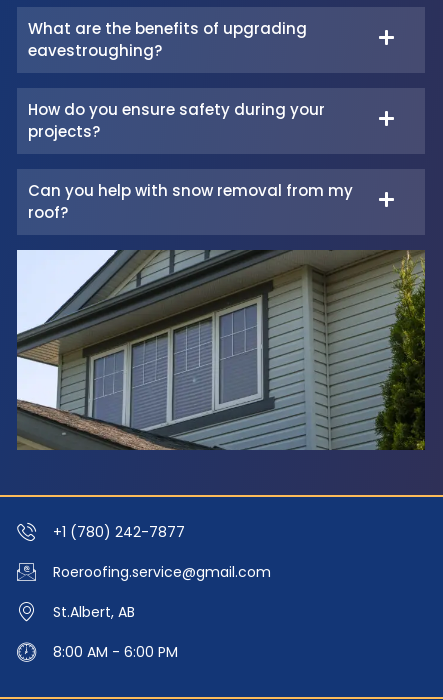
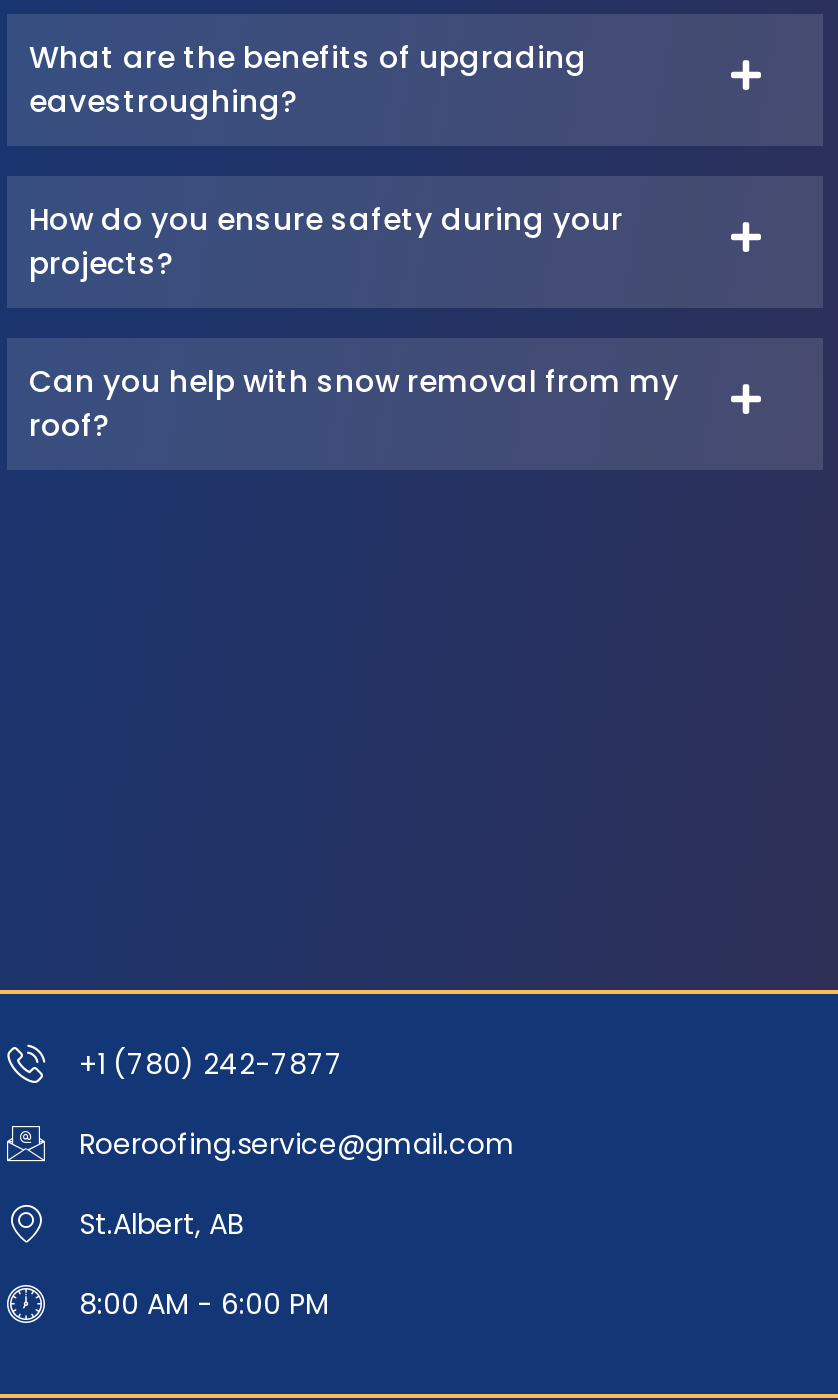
- [image]
